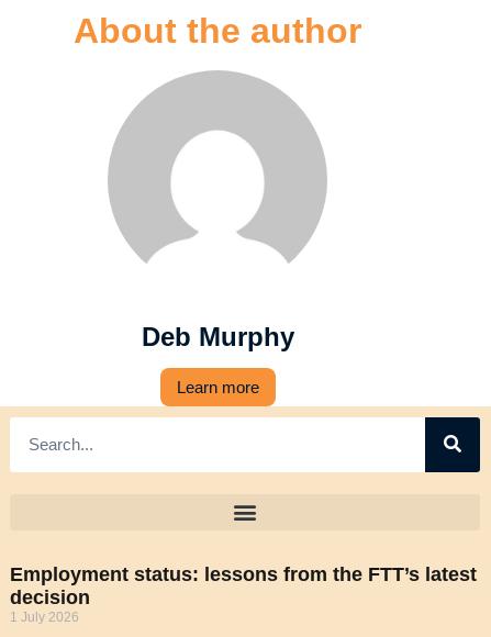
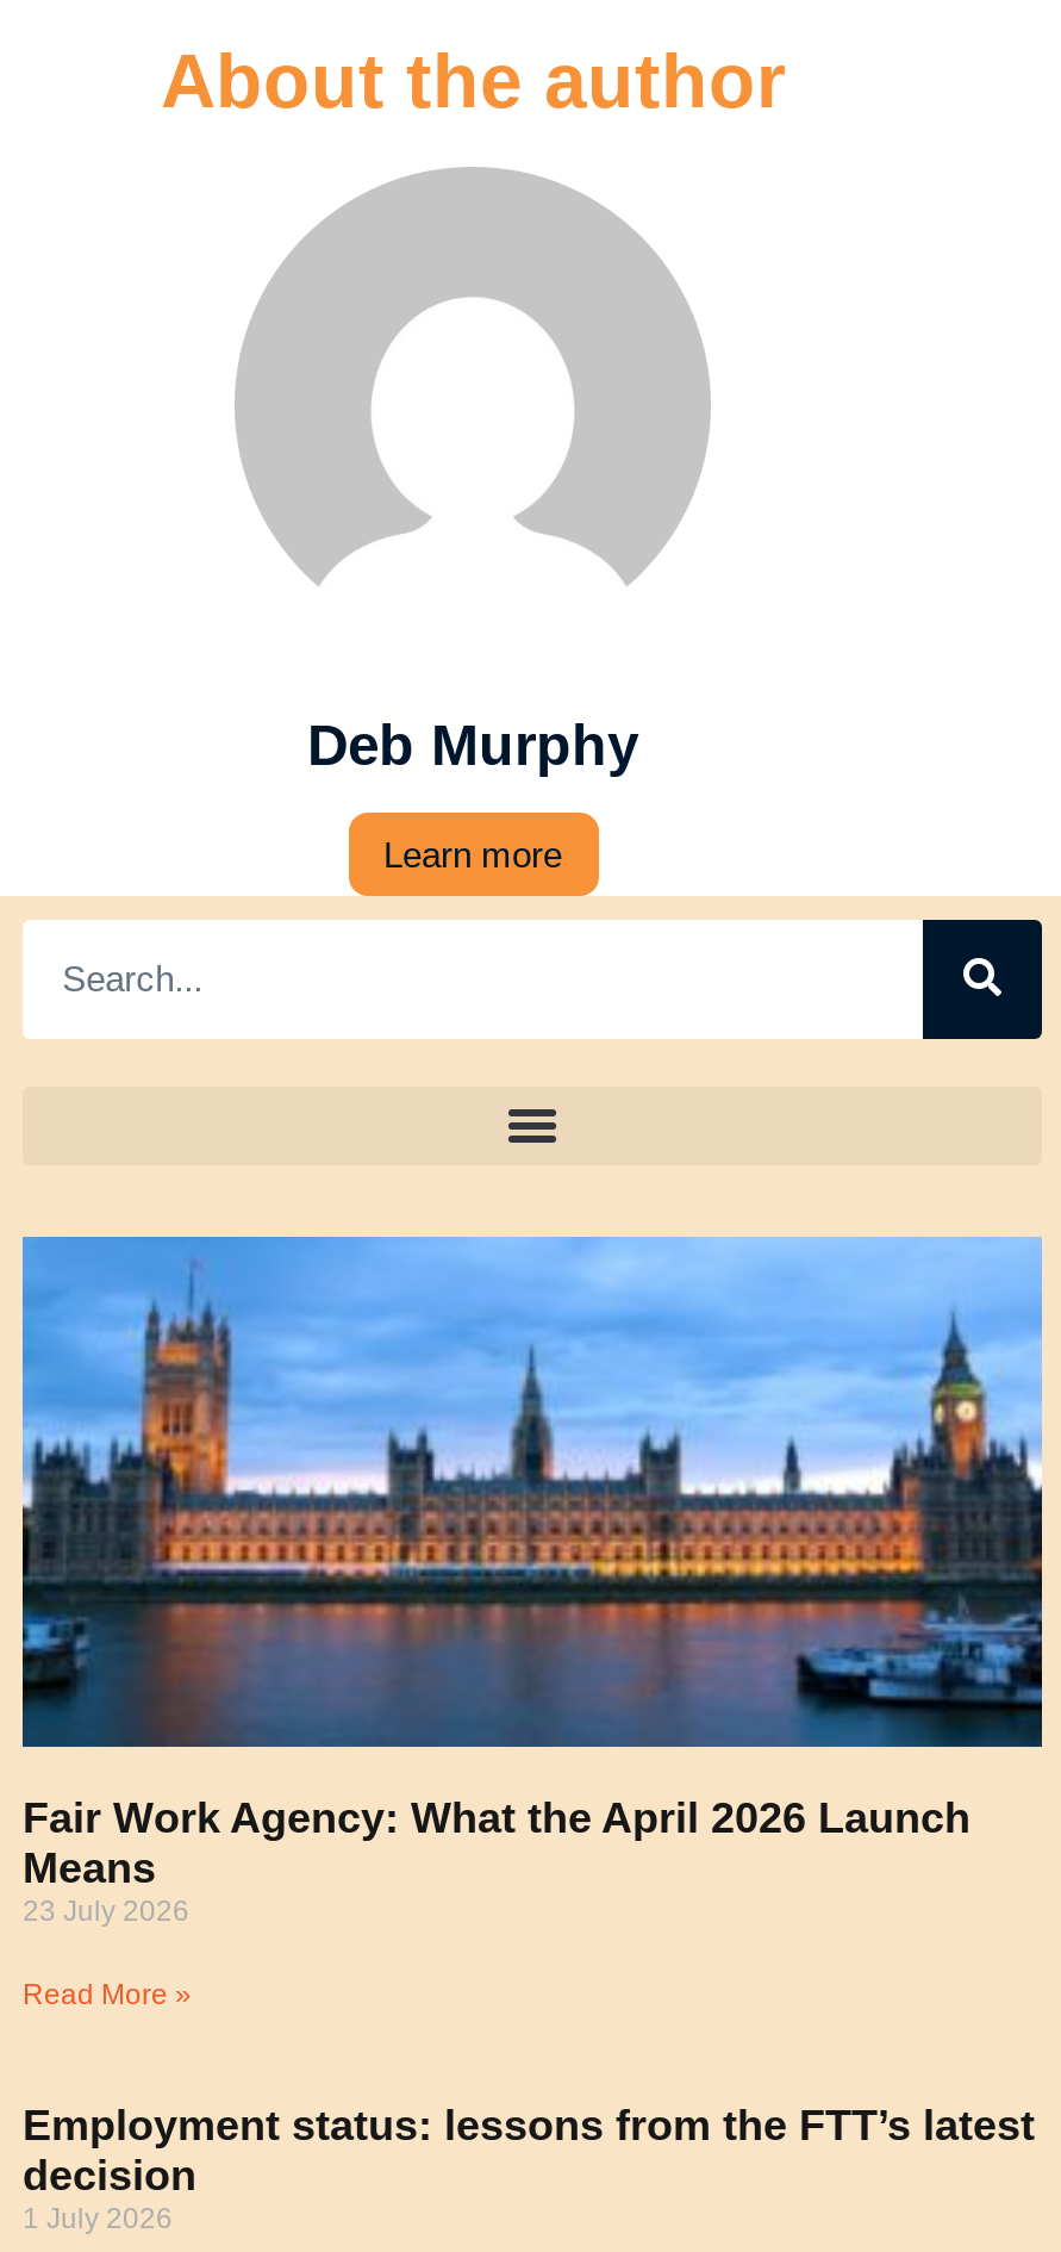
+ [image]
+ Fair Work Agency: What the April 2026 Launch
+ Means
+ 23 July 2026
+ Read More »
